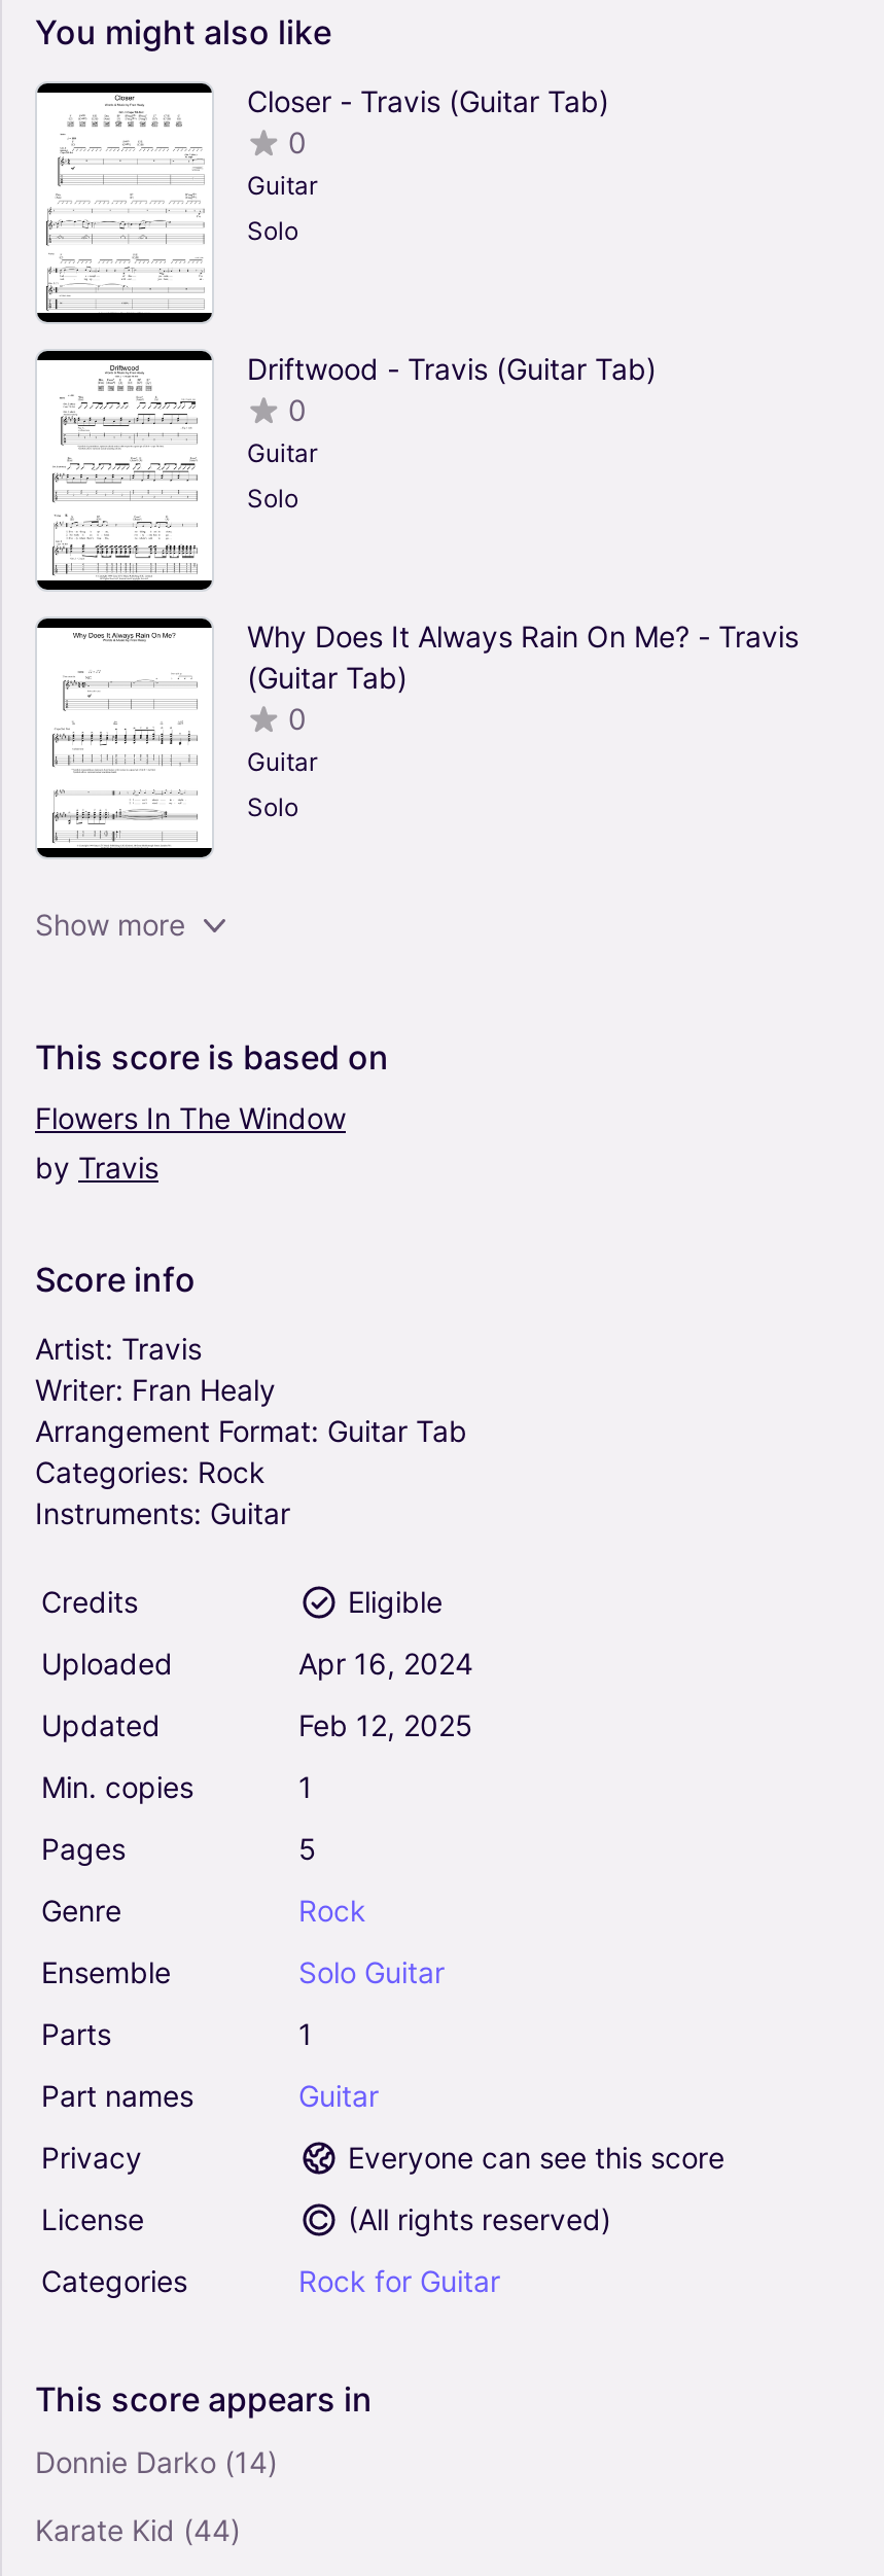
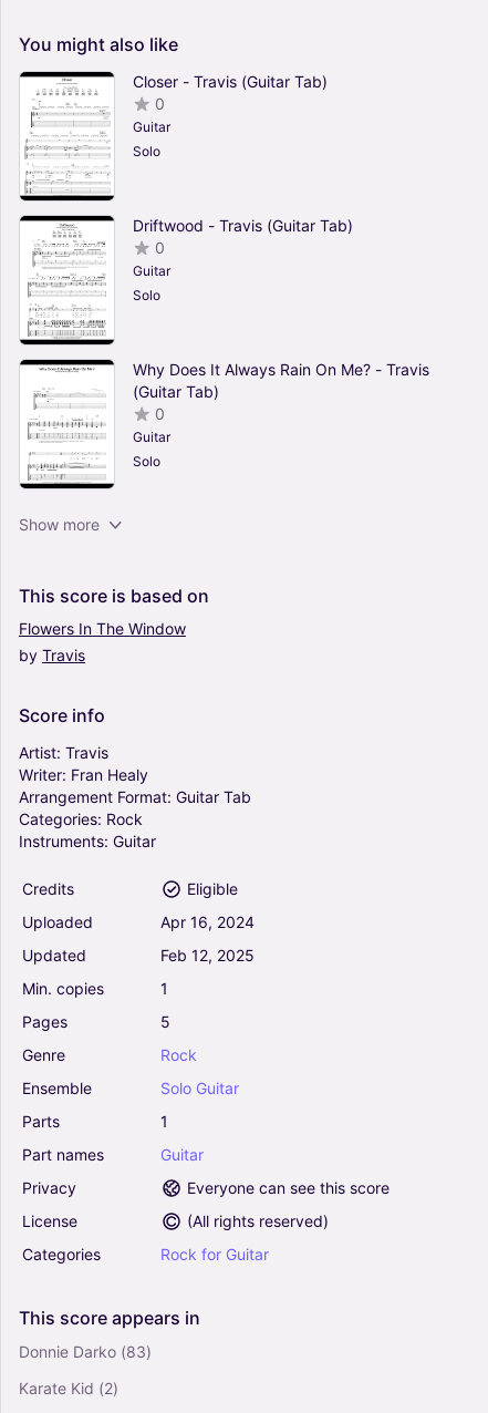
- Donnie Darko (14)
+ Donnie Darko (83)

- Karate Kid (44)
+ Karate Kid (2)
